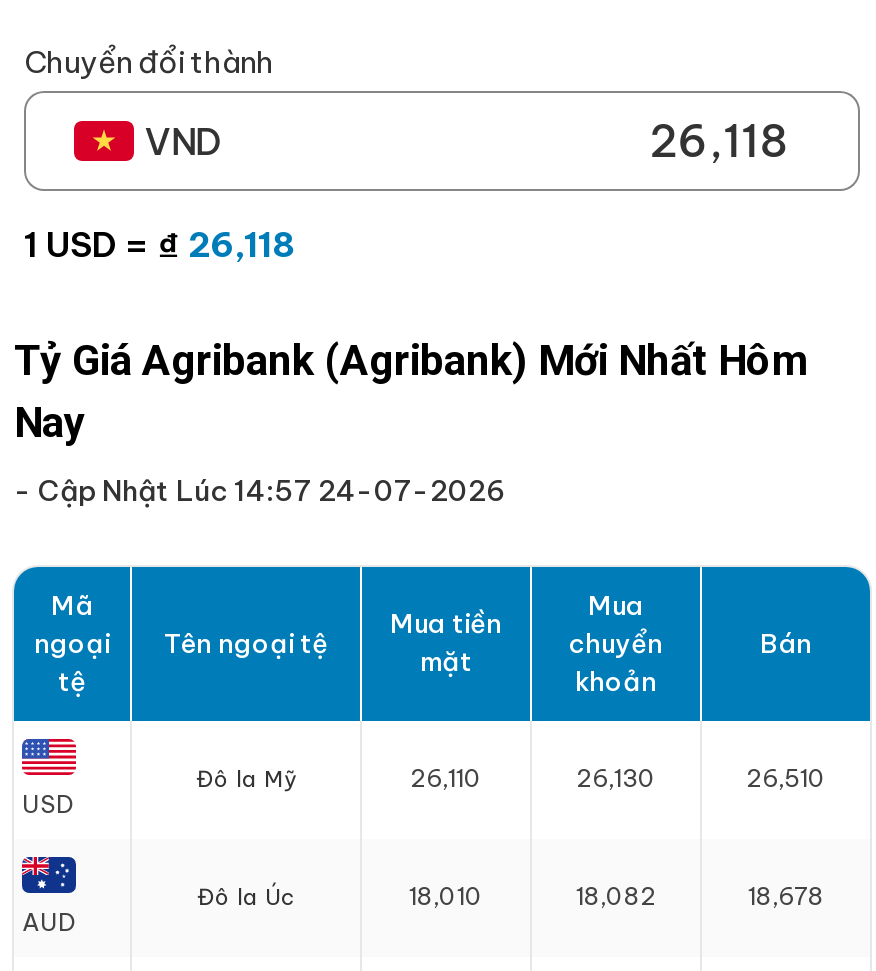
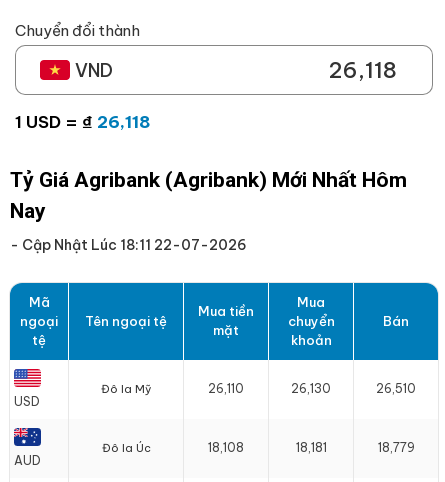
- - Cập Nhật Lúc 14:57 24-07-2026
+ - Cập Nhật Lúc 18:11 22-07-2026

- 18,010
+ 18,108

- 18,082
+ 18,181

- 18,678
+ 18,779
